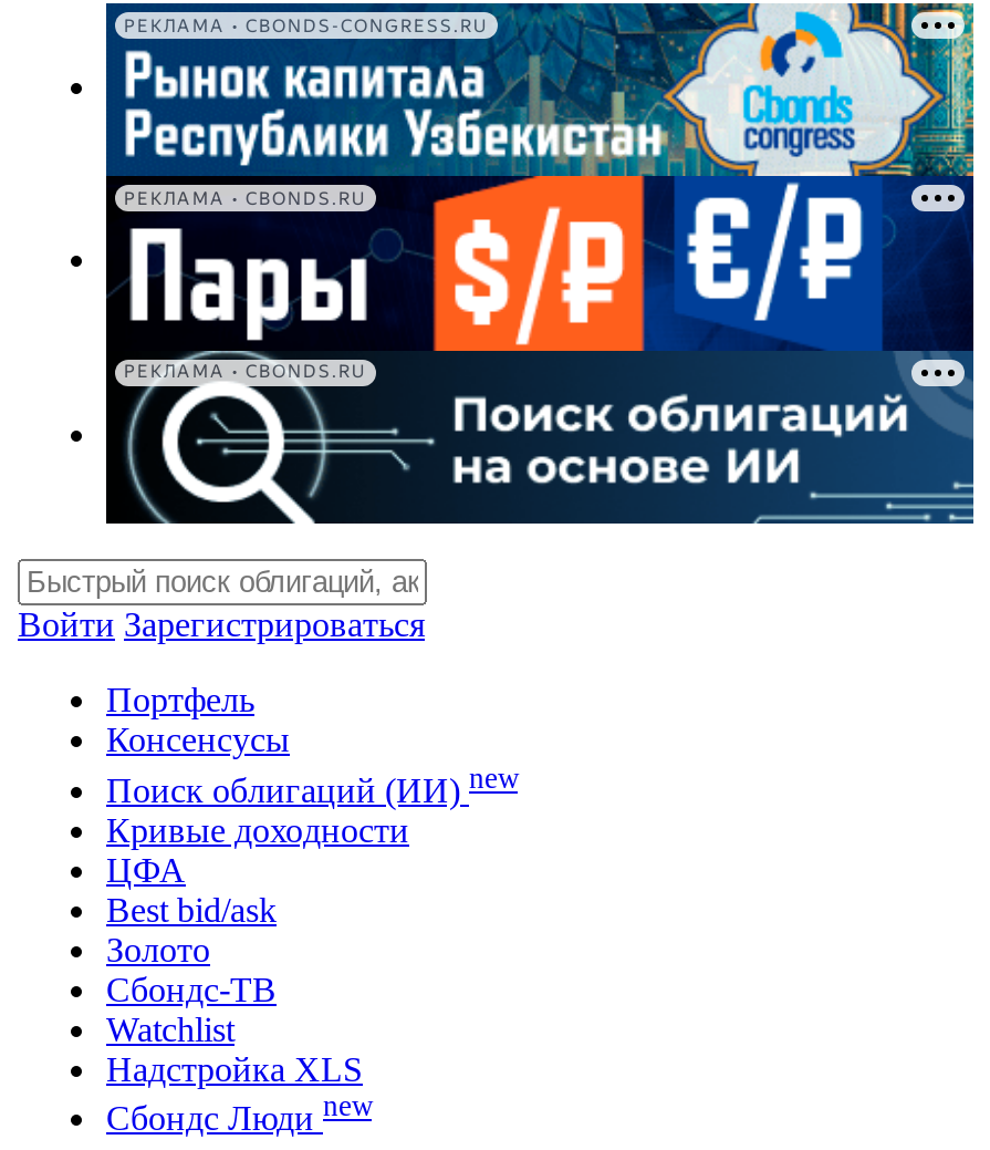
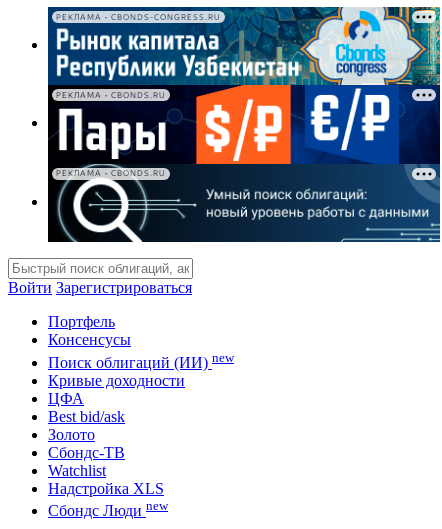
- [image]
+ [image]
